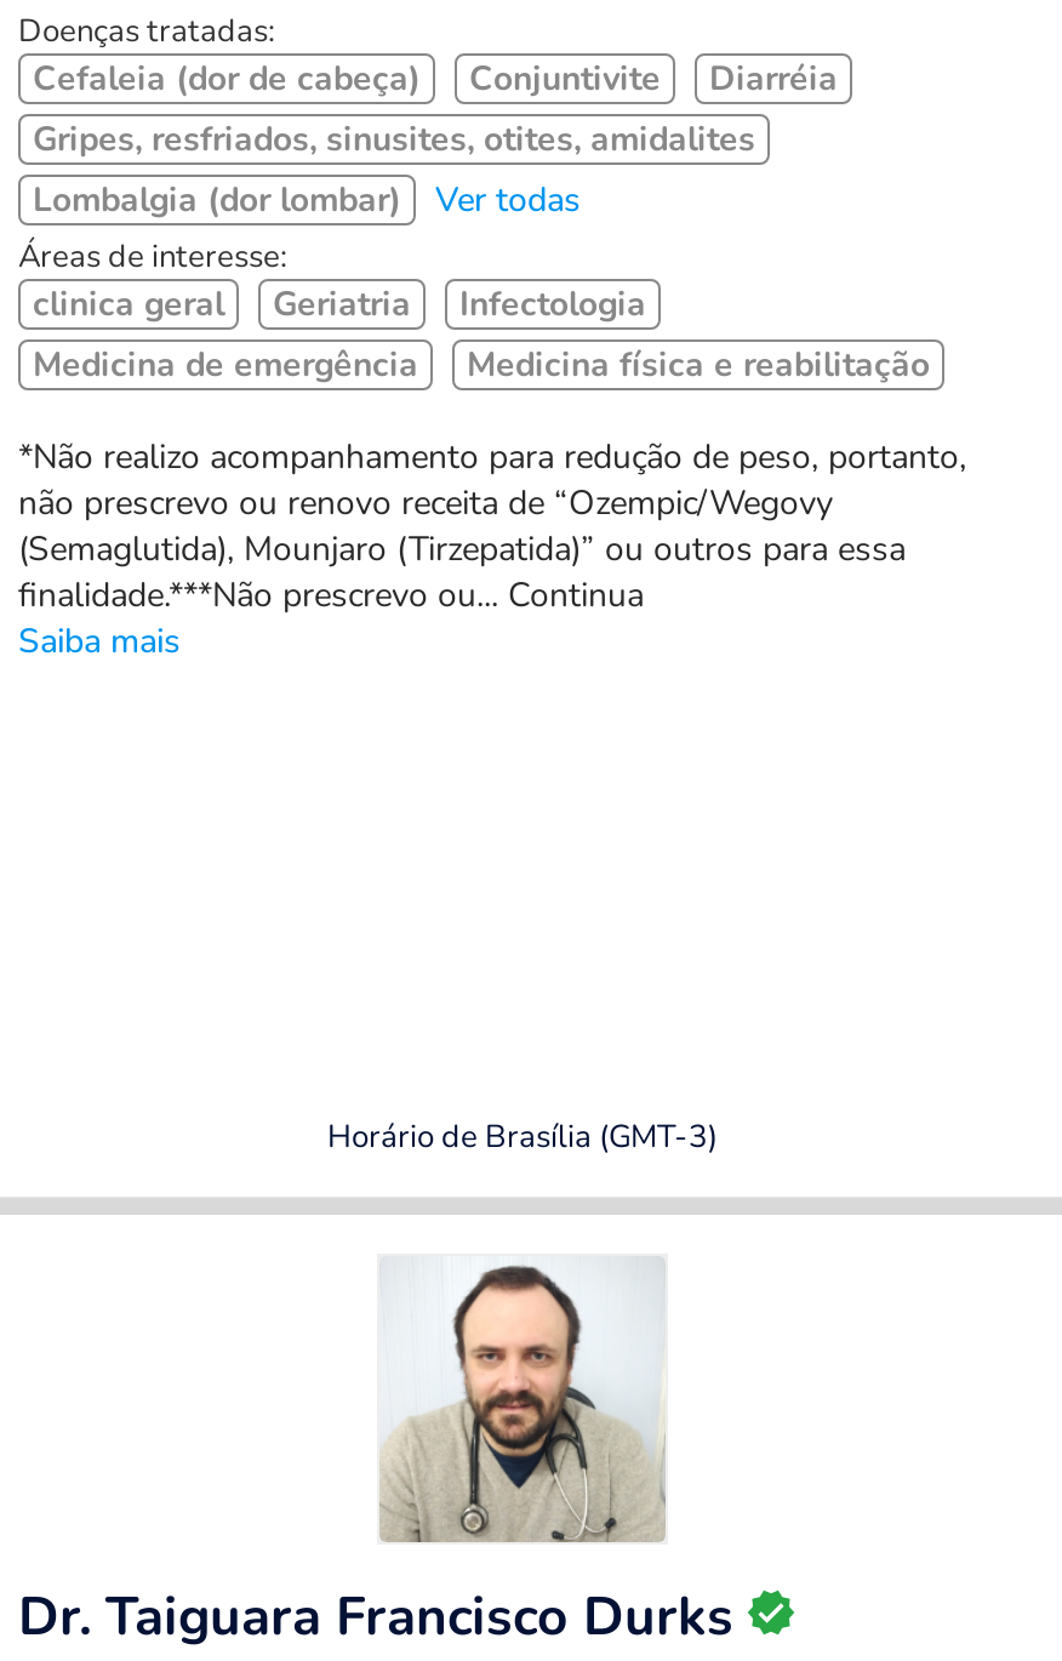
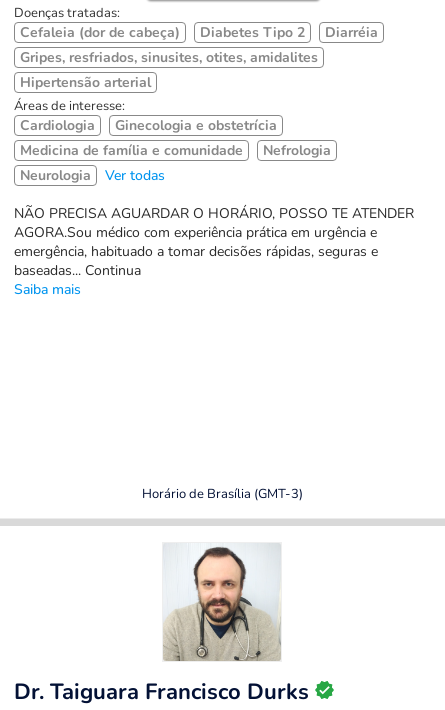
- Conjuntivite
+ Diabetes Tipo 2

- Lombalgia (dor lombar)
- Ver todas
+ Hipertensão arterial

- clinica geral
- Geriatria
- Infectologia
- Medicina de emergência
- Medicina física e reabilitação
+ Cardiologia
+ Ginecologia e obstetrícia
+ Medicina de família e comunidade
+ Nefrologia
+ Neurologia
+ Ver todas

- *Não realizo acompanhamento para redução de peso, portanto,
- não prescrevo ou renovo receita de “Ozempic/Wegovy
- (Semaglutida), Mounjaro (Tirzepatida)” ou outros para essa
- finalidade.***Não prescrevo ou... Continua
+ NÃO PRECISA AGUARDAR O HORÁRIO, POSSO TE ATENDER
+ AGORA.Sou médico com experiência prática em urgência e
+ emergência, habituado a tomar decisões rápidas, seguras e
+ baseadas... Continua
